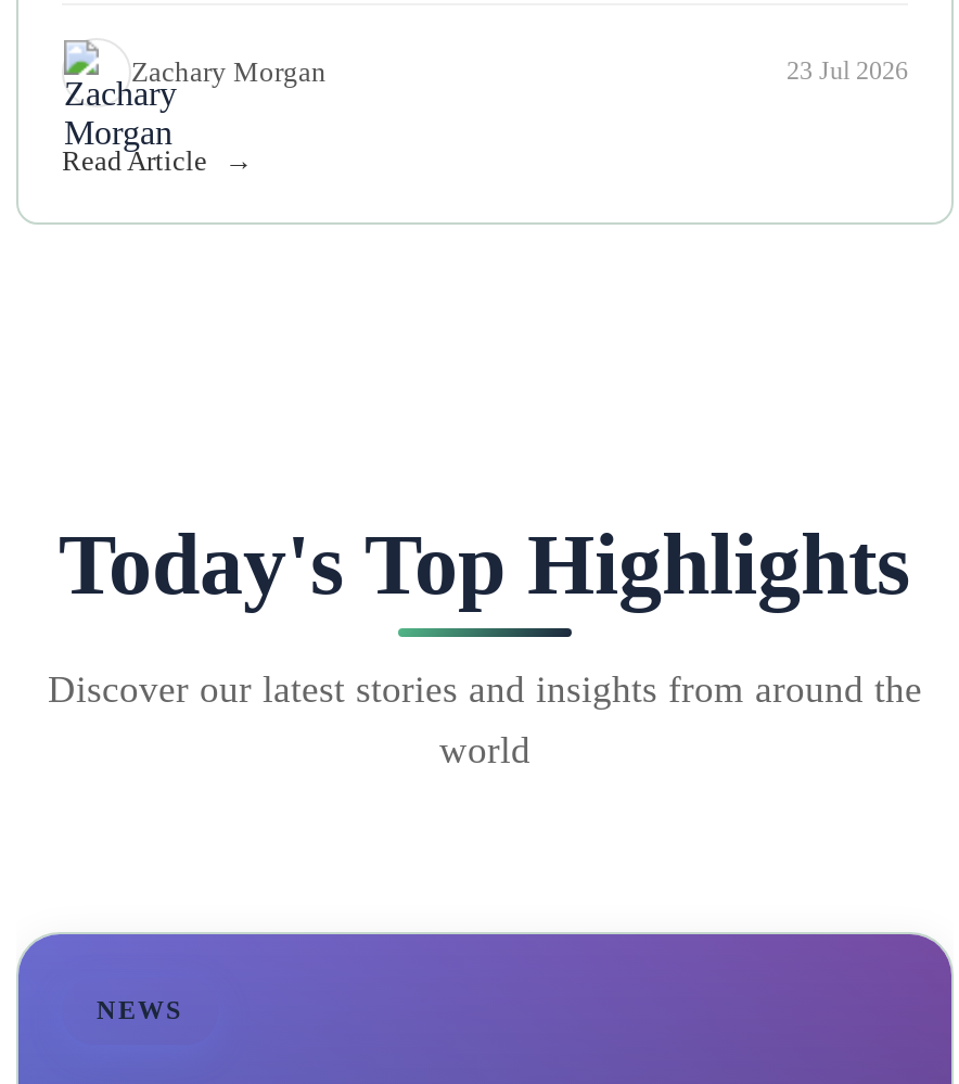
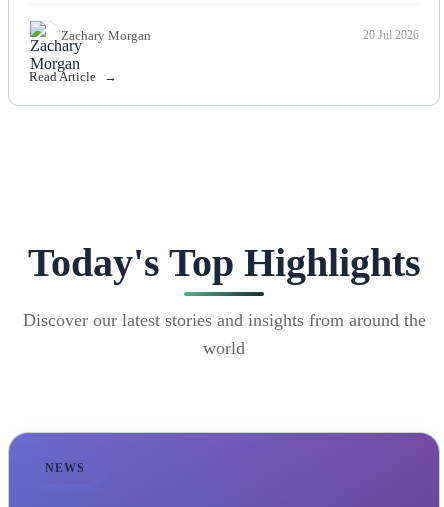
- 23 Jul 2026
+ 20 Jul 2026
